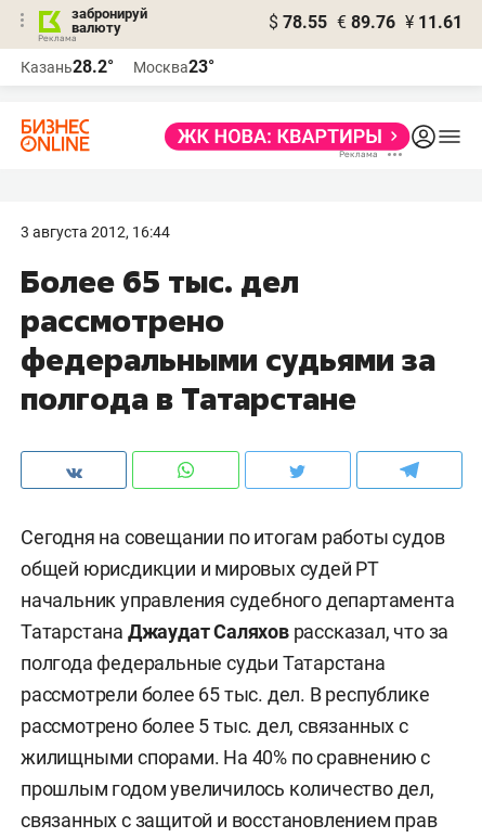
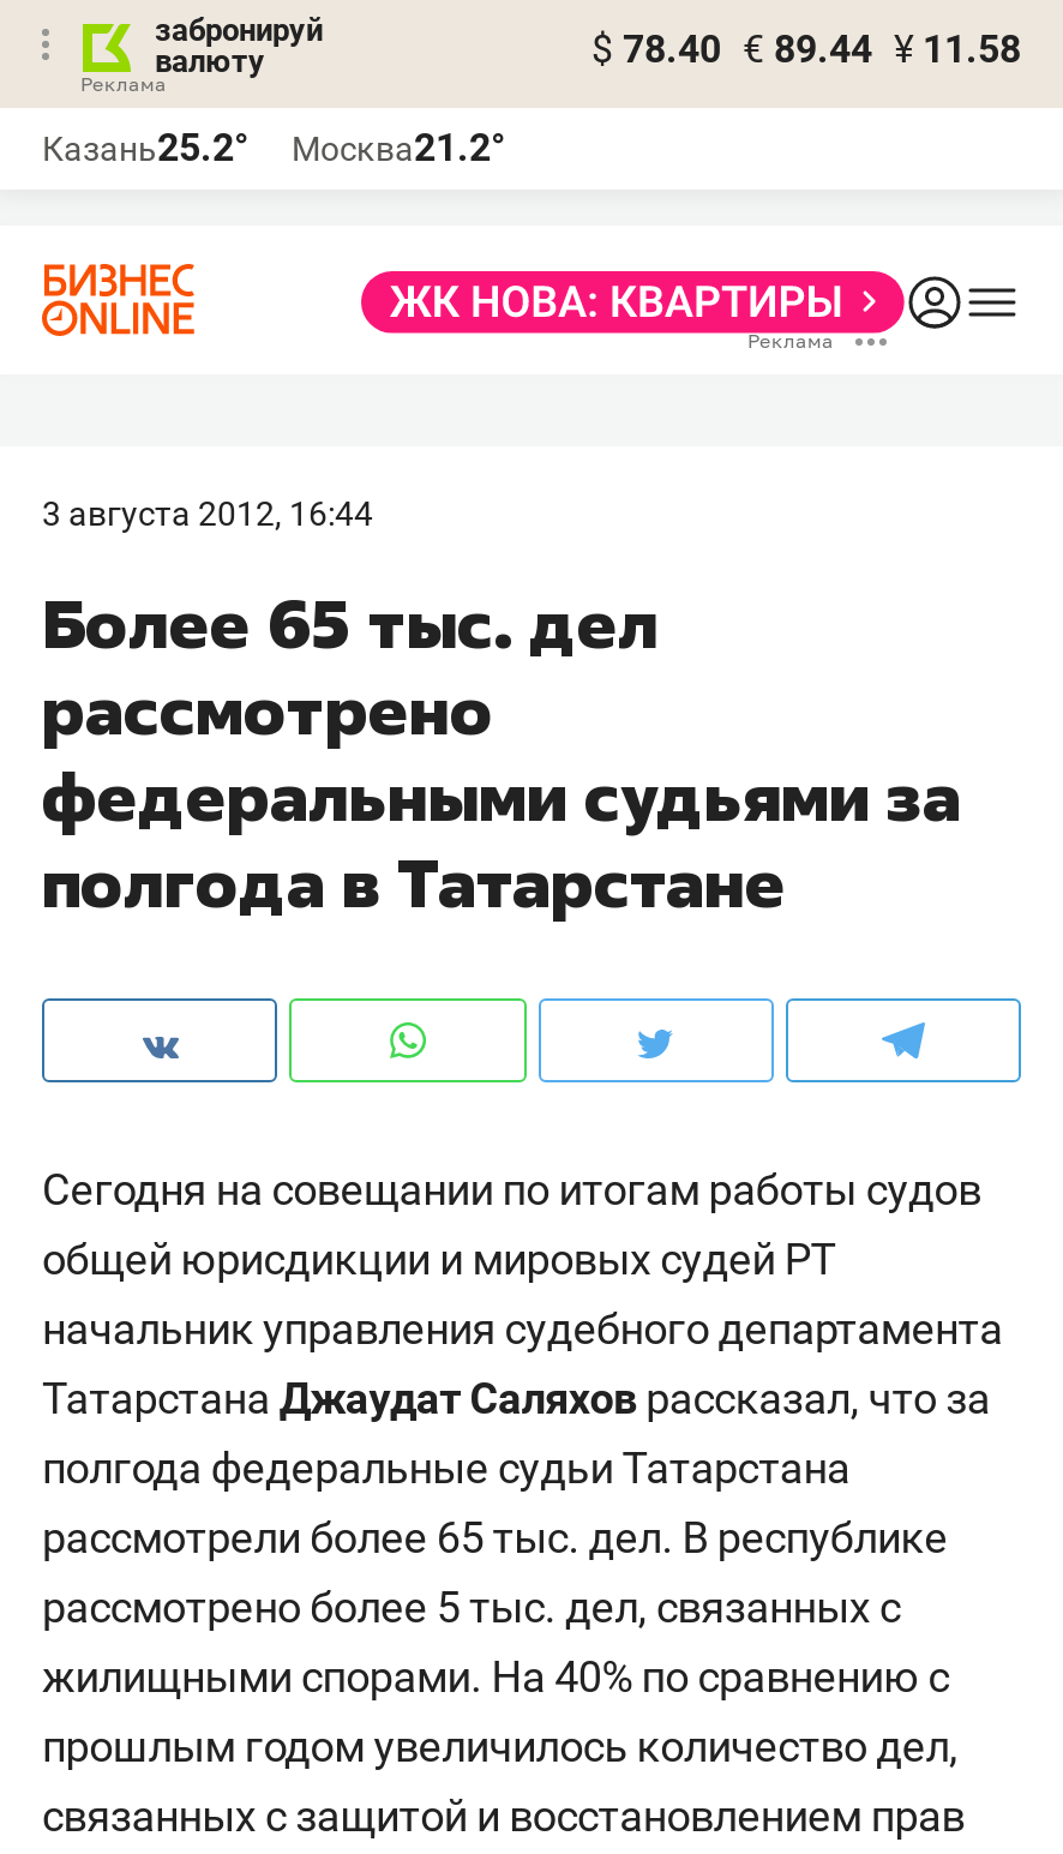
- $ 78.55 € 89.76 ¥ 11.61
+ $ 78.40 € 89.44 ¥ 11.58

- Казань28.2°
+ Казань25.2°

- Москва23°
+ Москва21.2°
